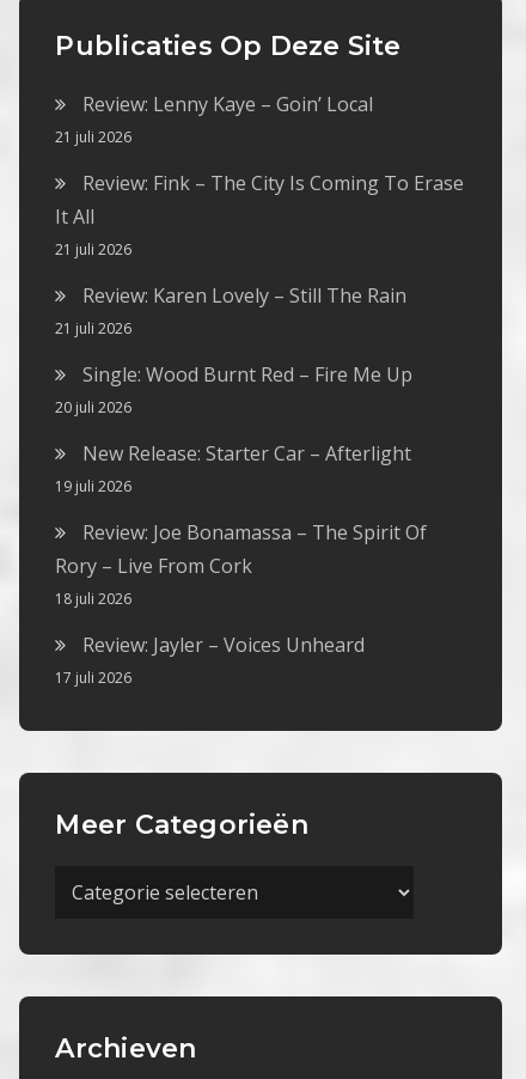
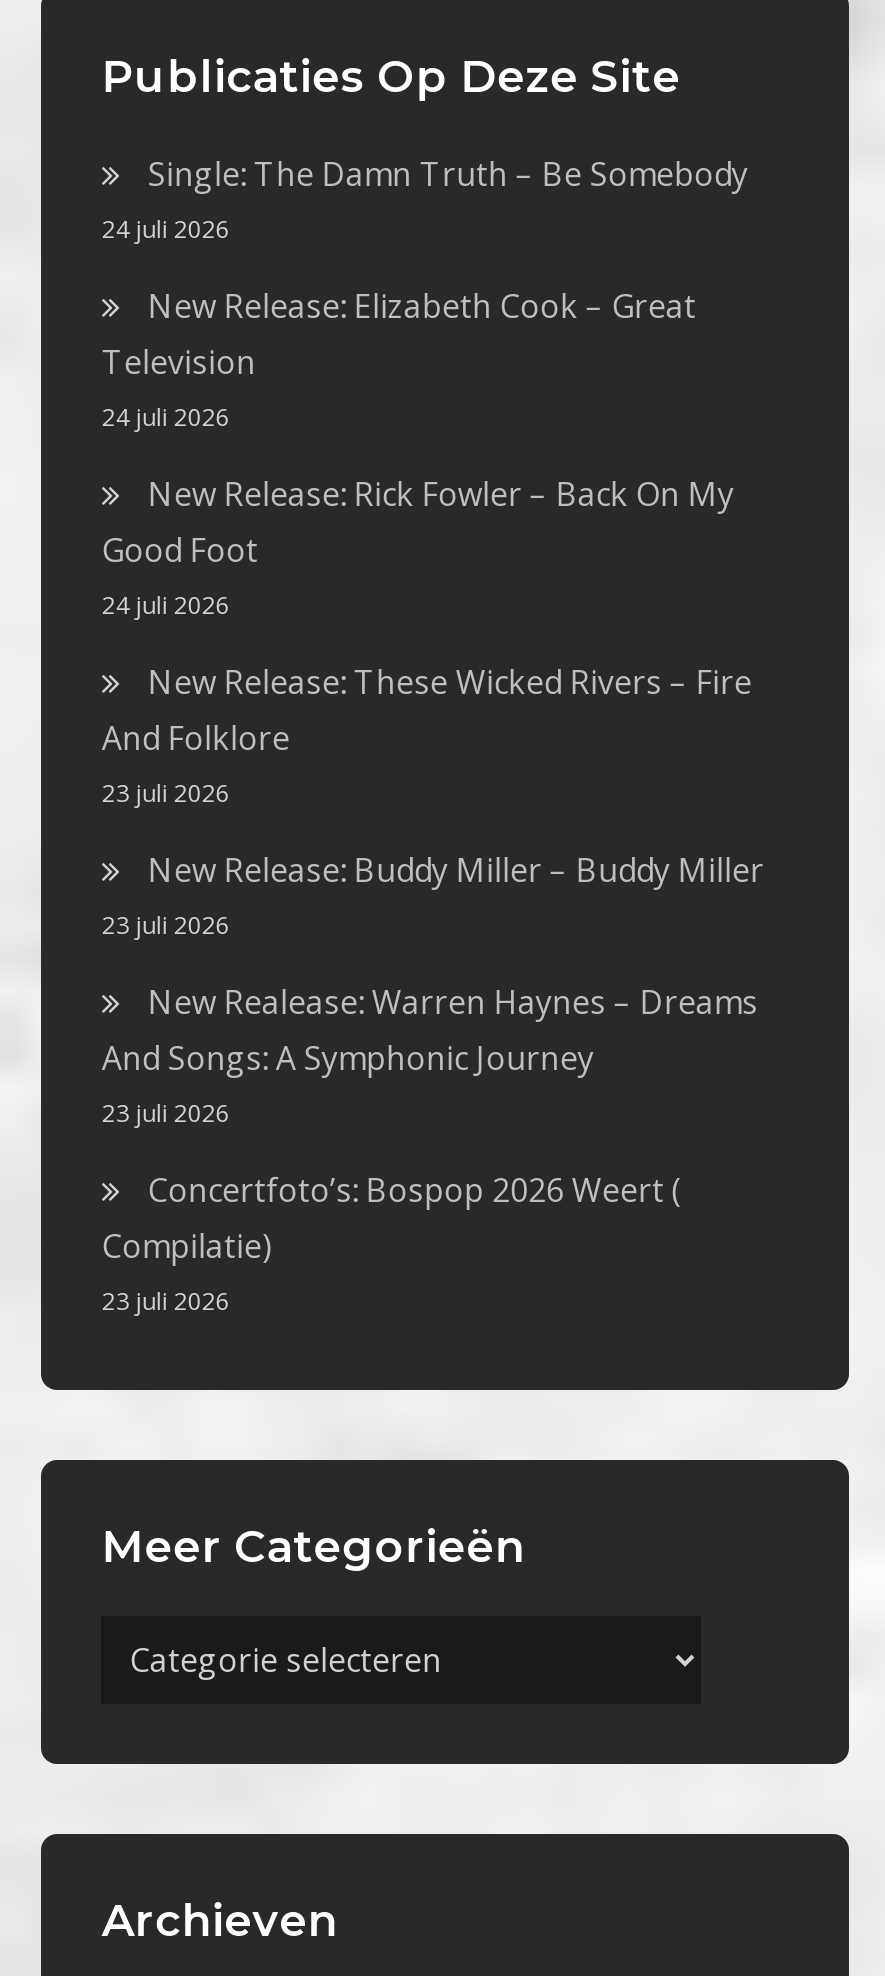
- Review: Lenny Kaye – Goin’ Local
- 21 juli 2026
+ Single: The Damn Truth – Be Somebody
+ 24 juli 2026

- Review: Fink – The City Is Coming To Erase
- It All
- 21 juli 2026
+ New Release: Elizabeth Cook – Great
+ Television
+ 24 juli 2026

- Review: Karen Lovely – Still The Rain
- 21 juli 2026
+ New Release: Rick Fowler – Back On My
+ Good Foot
+ 24 juli 2026

- Single: Wood Burnt Red – Fire Me Up
- 20 juli 2026
+ New Release: These Wicked Rivers – Fire
+ And Folklore
+ 23 juli 2026

- New Release: Starter Car – Afterlight
- 19 juli 2026
+ New Release: Buddy Miller – Buddy Miller
+ 23 juli 2026

- Review: Joe Bonamassa – The Spirit Of
- Rory – Live From Cork
- 18 juli 2026
+ New Realease: Warren Haynes – Dreams
+ And Songs: A Symphonic Journey
+ 23 juli 2026

- Review: Jayler – Voices Unheard
- 17 juli 2026
+ Concertfoto’s: Bospop 2026 Weert (
+ Compilatie)
+ 23 juli 2026
